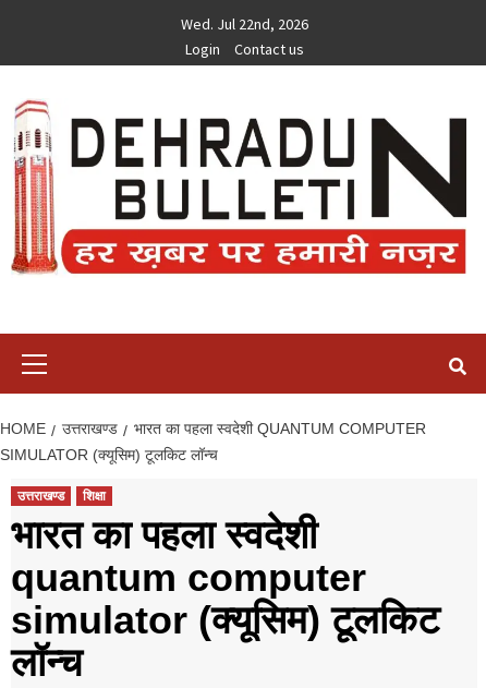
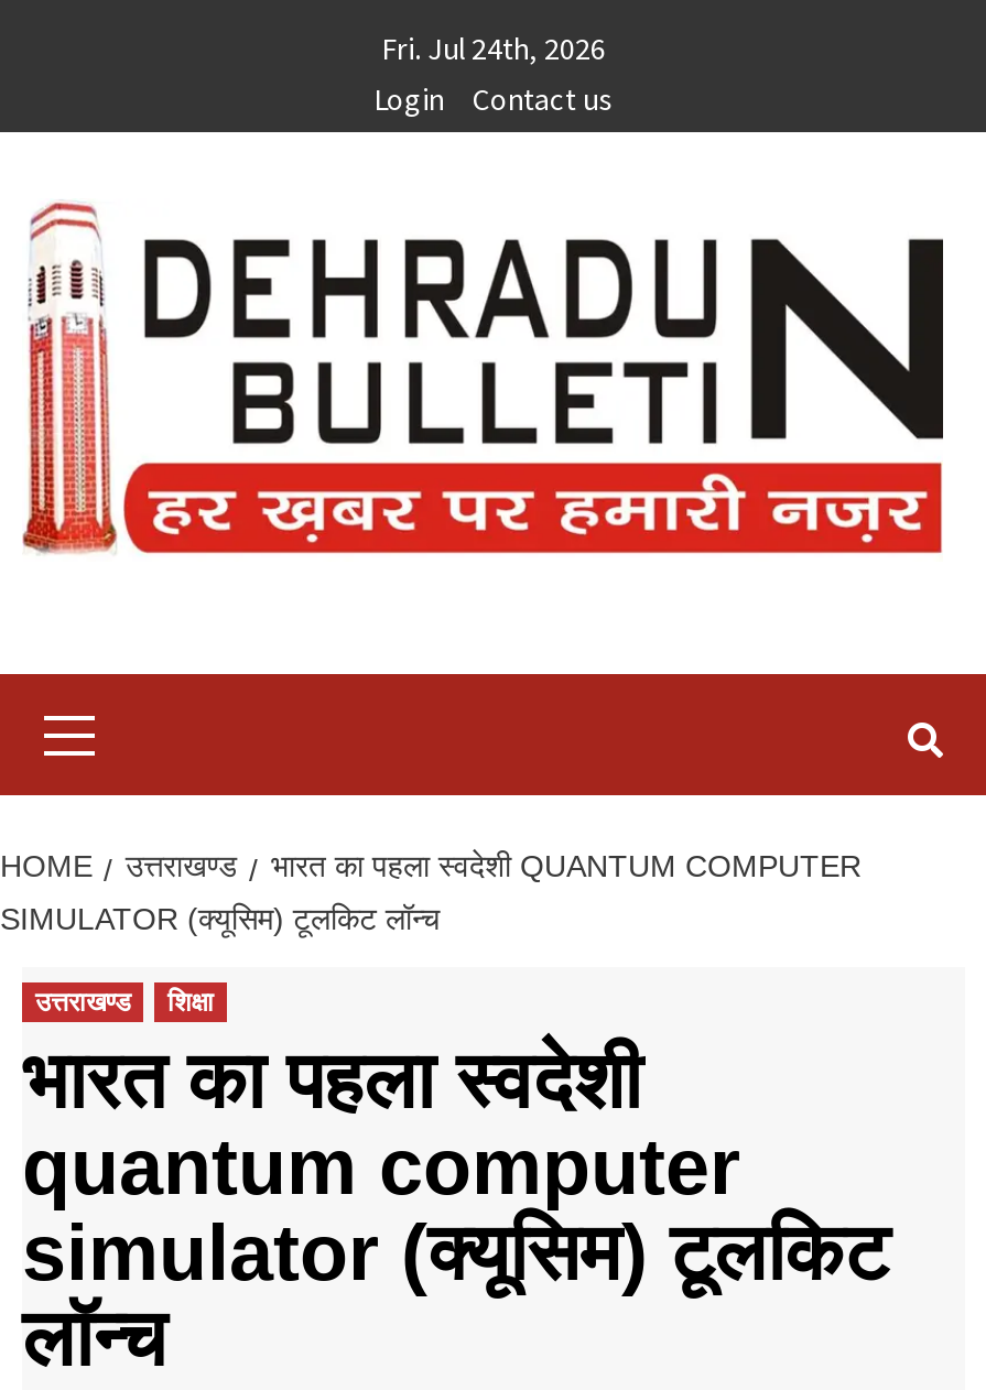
- Wed. Jul 22nd, 2026
+ Fri. Jul 24th, 2026
